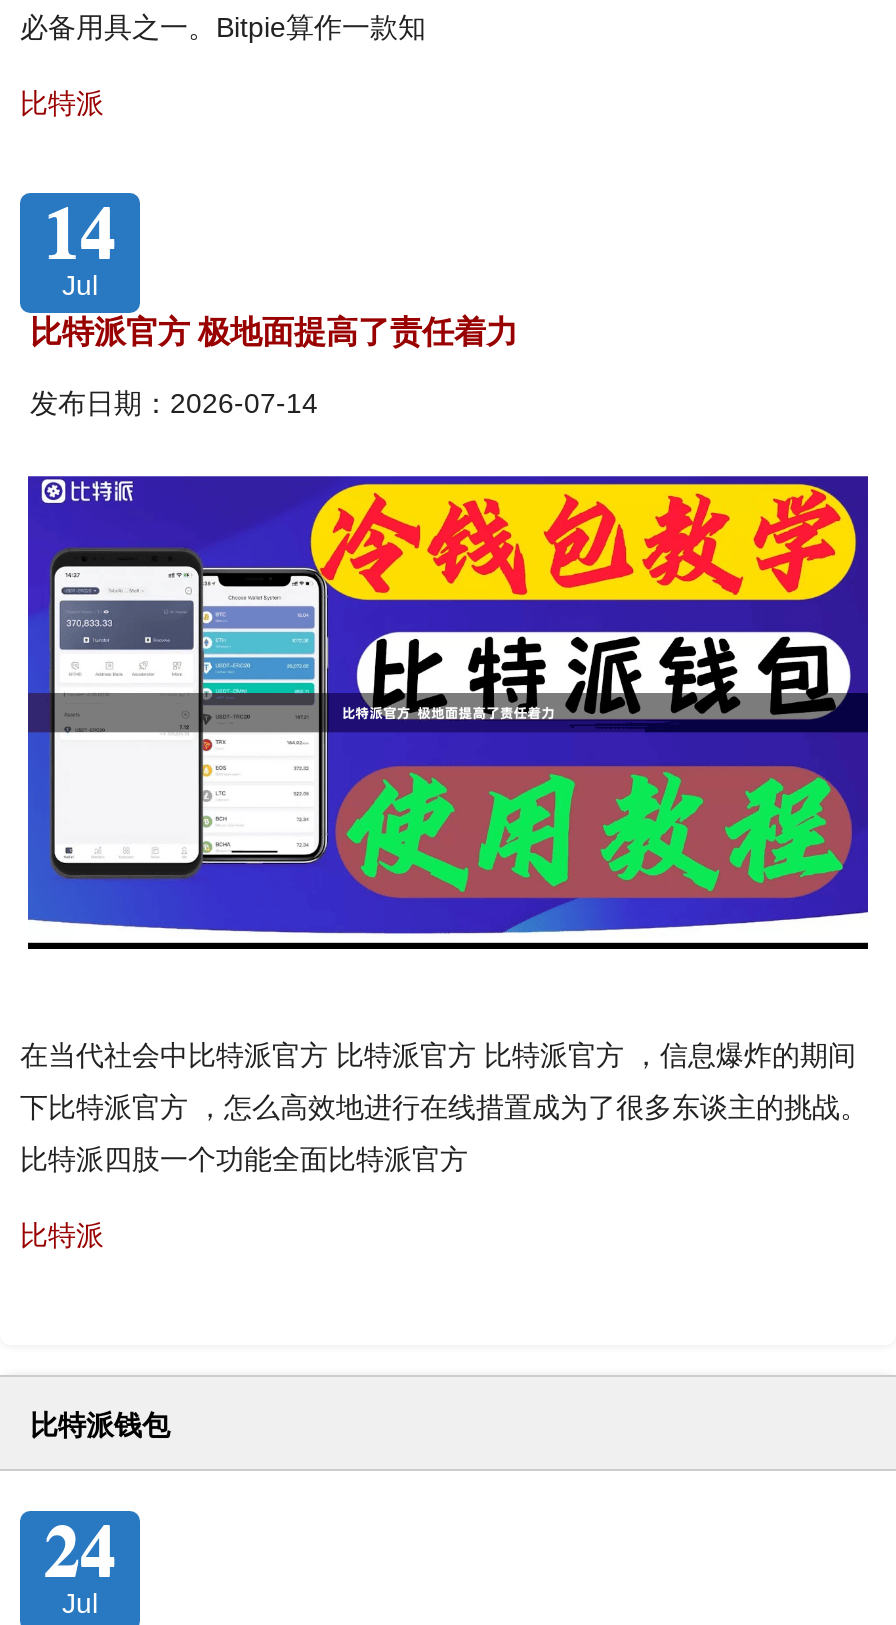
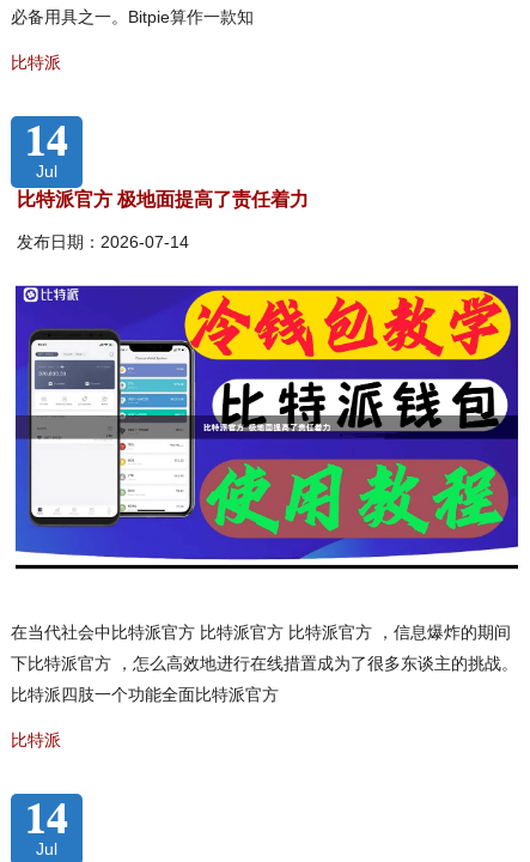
- 比特派钱包
- 24
+ 14
